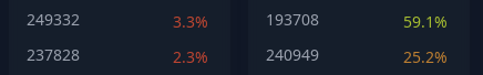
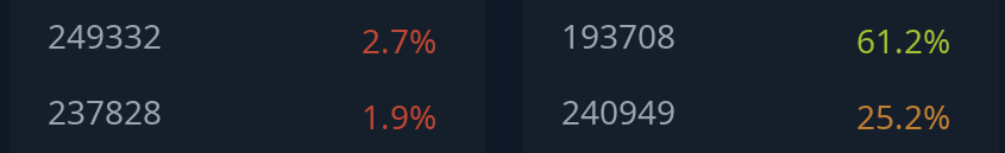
- 3.3%
+ 2.7%

- 59.1%
+ 61.2%

- 2.3%
+ 1.9%
